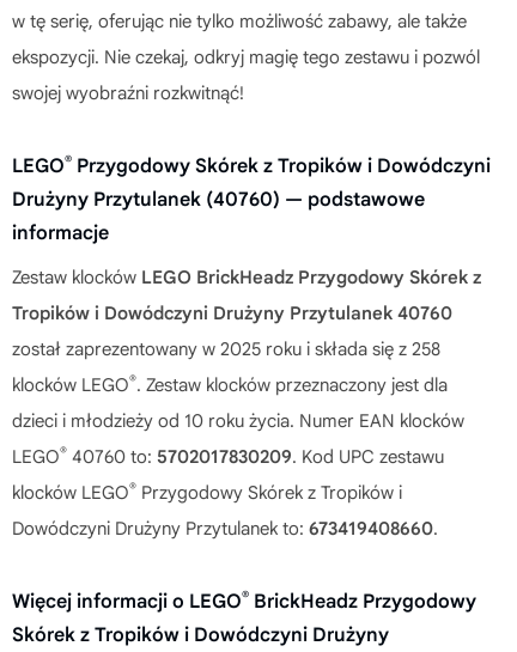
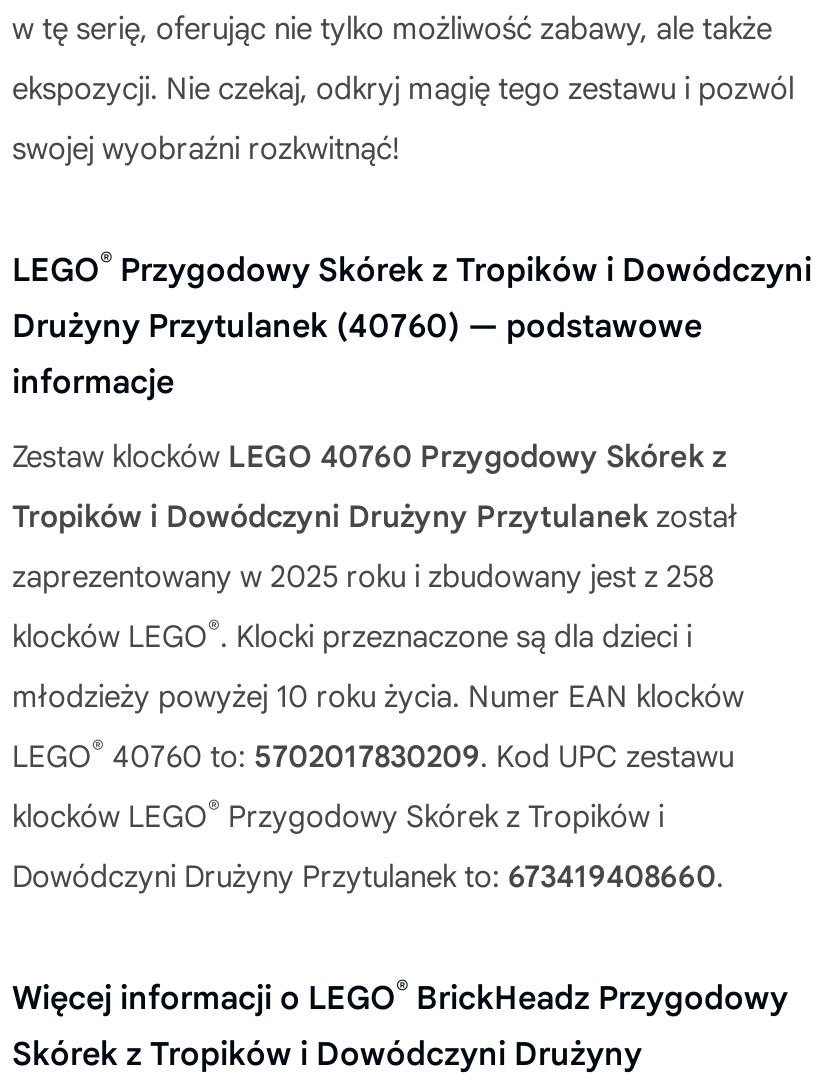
- Zestaw klocków LEGO BrickHeadz Przygodowy Skórek z
+ Zestaw klocków LEGO 40760 Przygodowy Skórek z

- Tropików i Dowódczyni Drużyny Przytulanek 40760
+ Tropików i Dowódczyni Drużyny Przytulanek został

- został zaprezentowany w 2025 roku i składa się z 258
+ zaprezentowany w 2025 roku i zbudowany jest z 258

- klocków LEGO®. Zestaw klocków przeznaczony jest dla
+ klocków LEGO®. Klocki przeznaczone są dla dzieci i

- dzieci i młodzieży od 10 roku życia. Numer EAN klocków
+ młodzieży powyżej 10 roku życia. Numer EAN klocków
